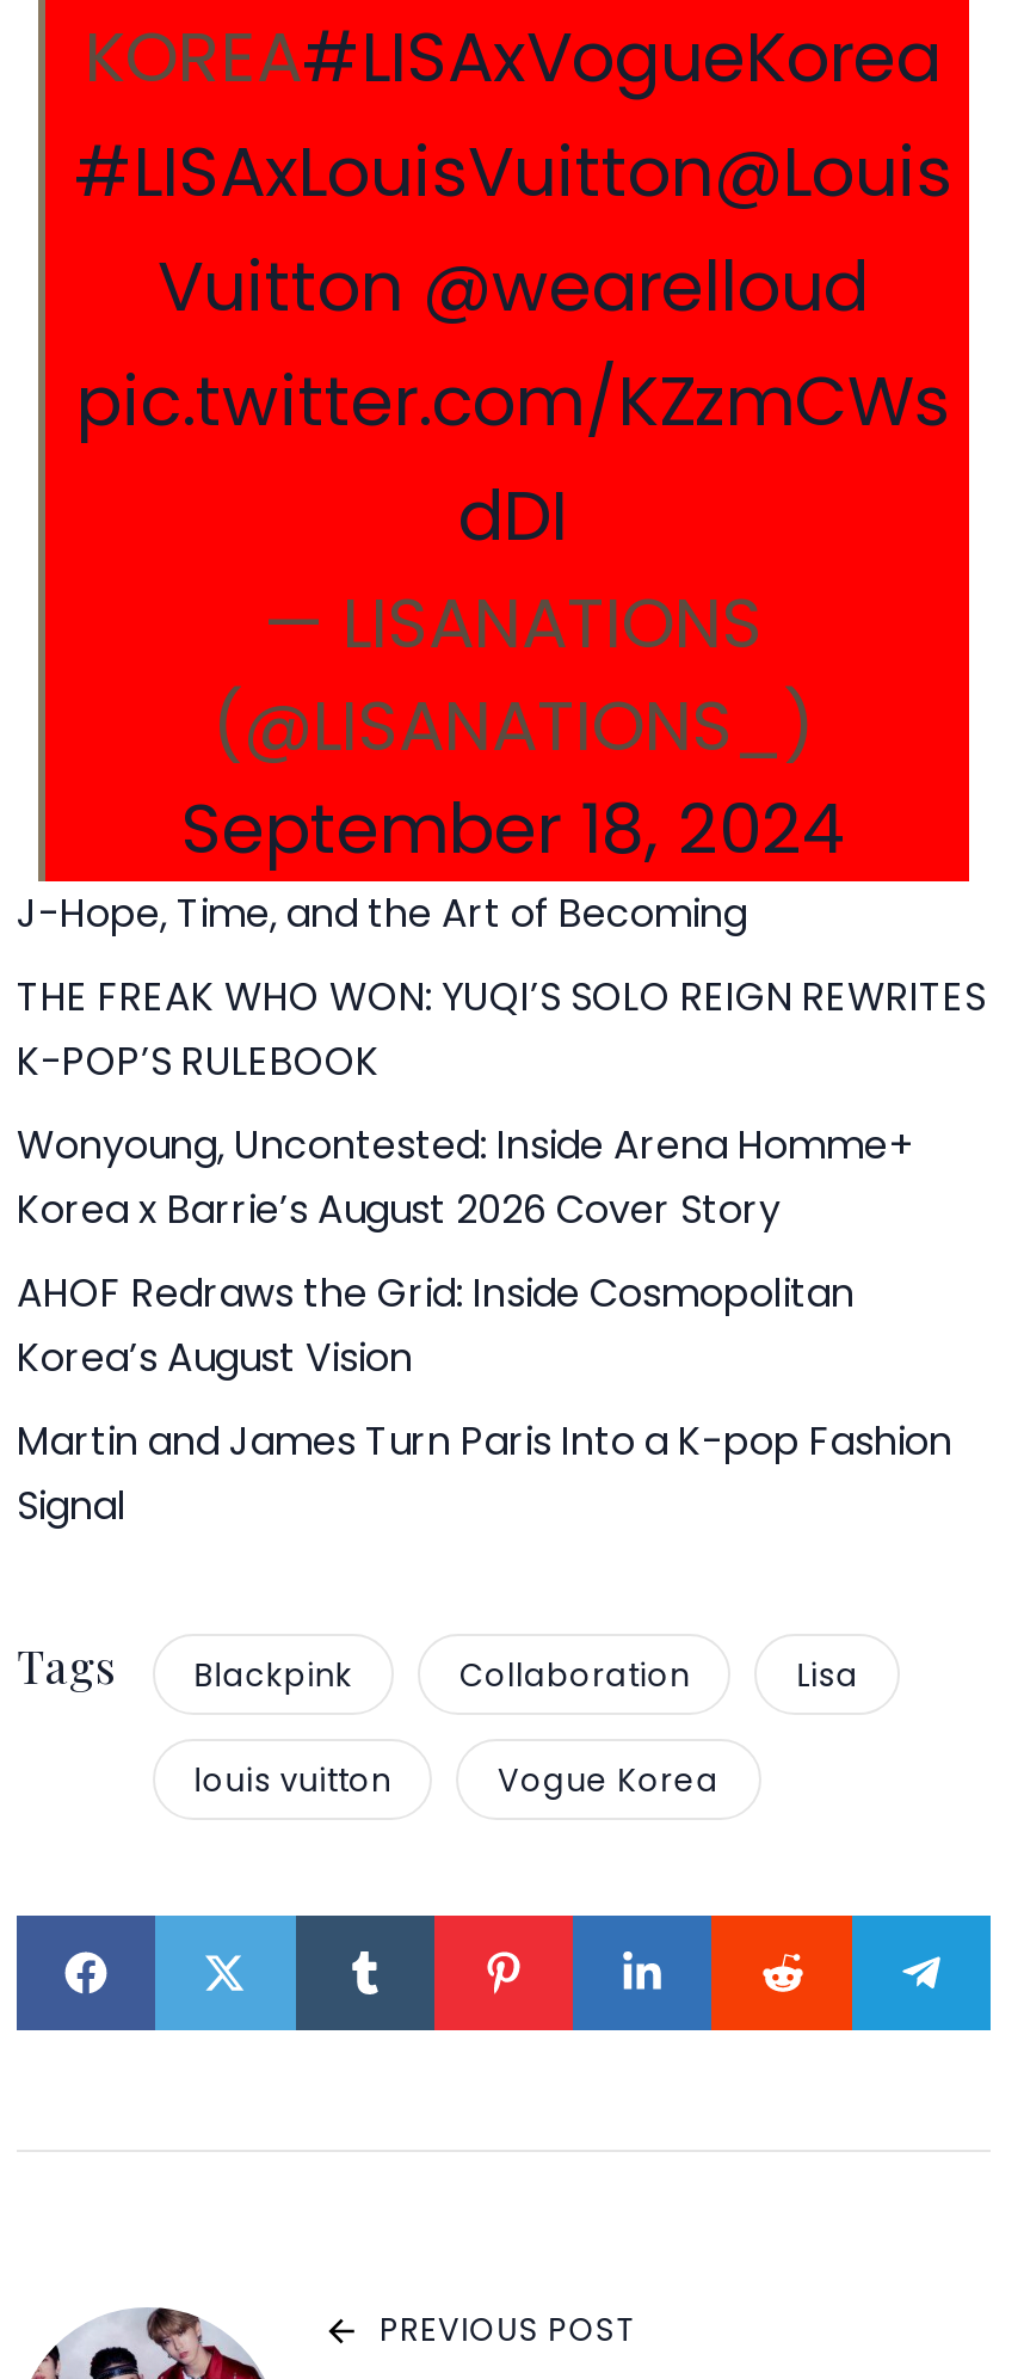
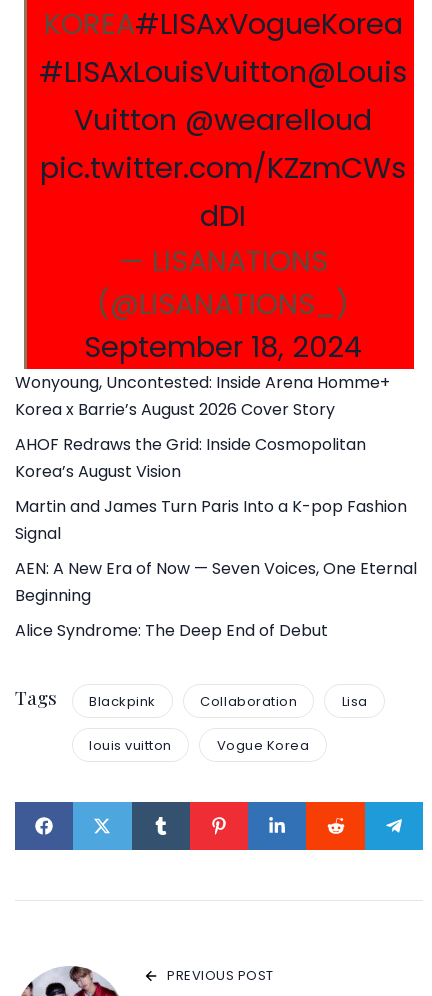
- J-Hope, Time, and the Art of Becoming
- THE FREAK WHO WON: YUQI’S SOLO REIGN REWRITES
- K-POP’S RULEBOOK

moved up: Wonyoung, Uncontested: Inside Arena Homme+ | Korea x Barrie’s August 2026 Cover Story | AHOF Redraws the Grid: Inside Cosmopolitan | Korea’s August Vision | Martin and James Turn Paris Into a K-pop Fashion | Signal

+ AEN: A New Era of Now — Seven Voices, One Eternal
+ Beginning
+ Alice Syndrome: The Deep End of Debut
